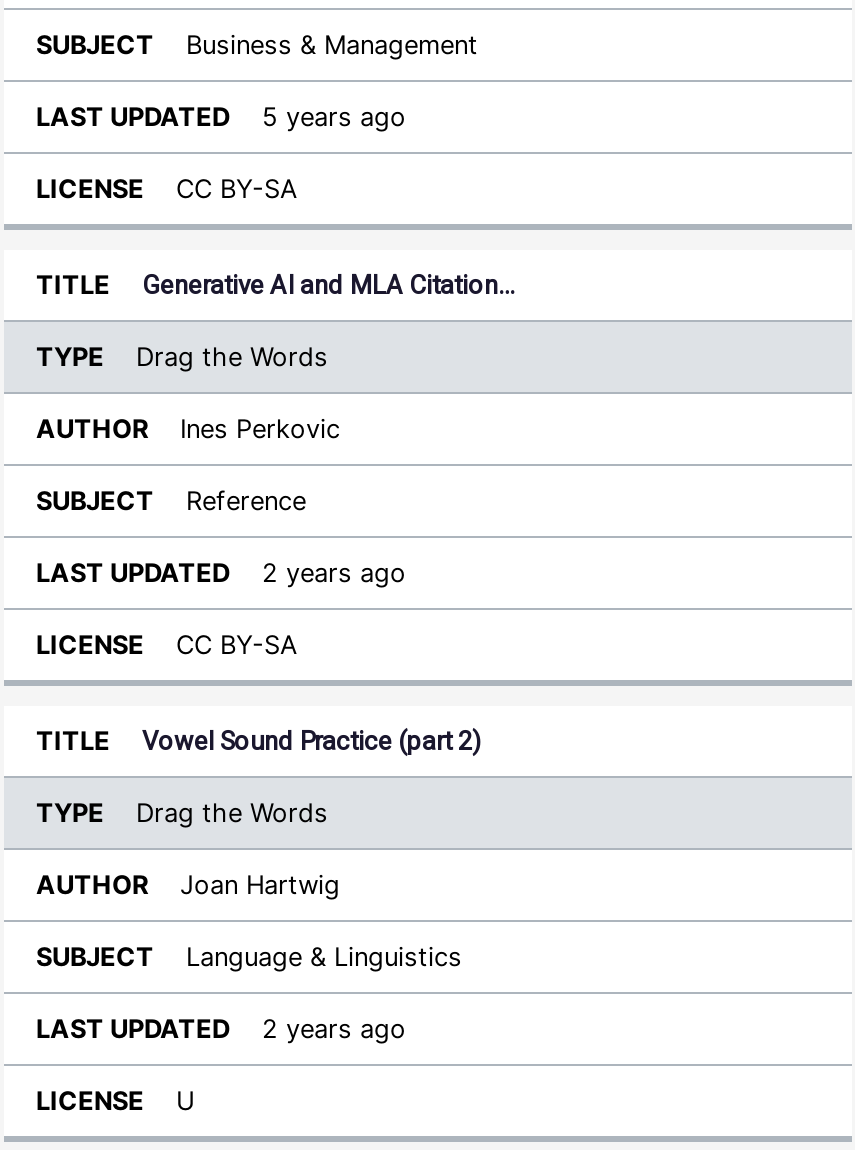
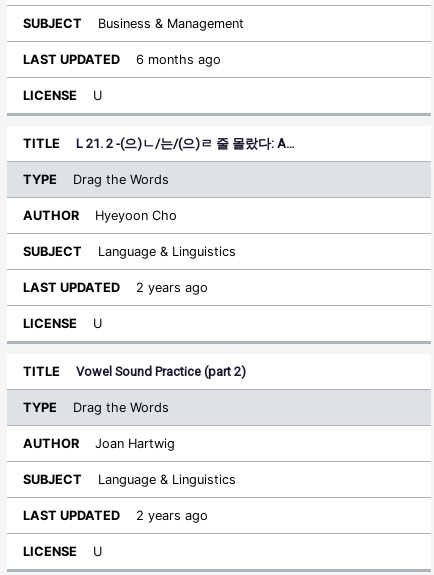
- 5 years ago
+ 6 months ago

- CC BY-SA
+ U

- Generative AI and MLA Citation…
+ L 21. 2 -(으)ㄴ/는/(으)ㄹ 줄 몰랐다: A…

- Ines Perkovic
+ Hyeyoon Cho

- Reference
+ Language & Linguistics

- CC BY-SA
+ U
